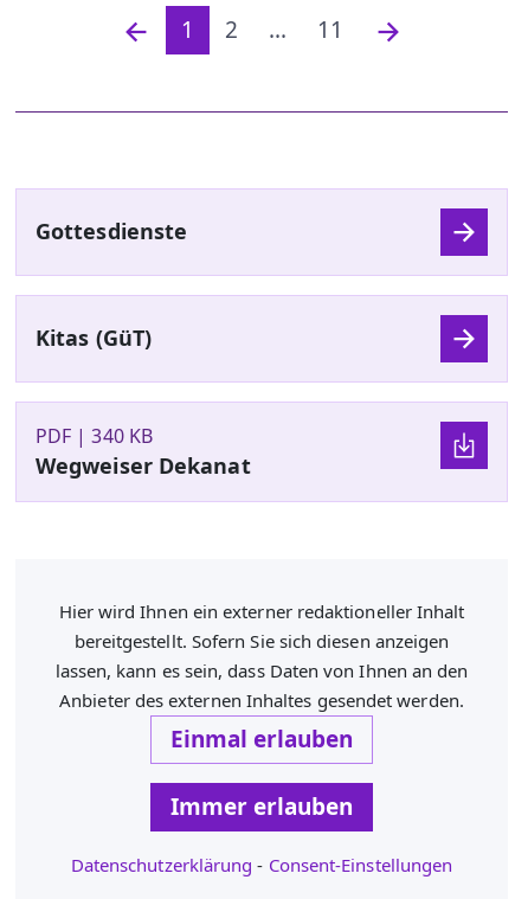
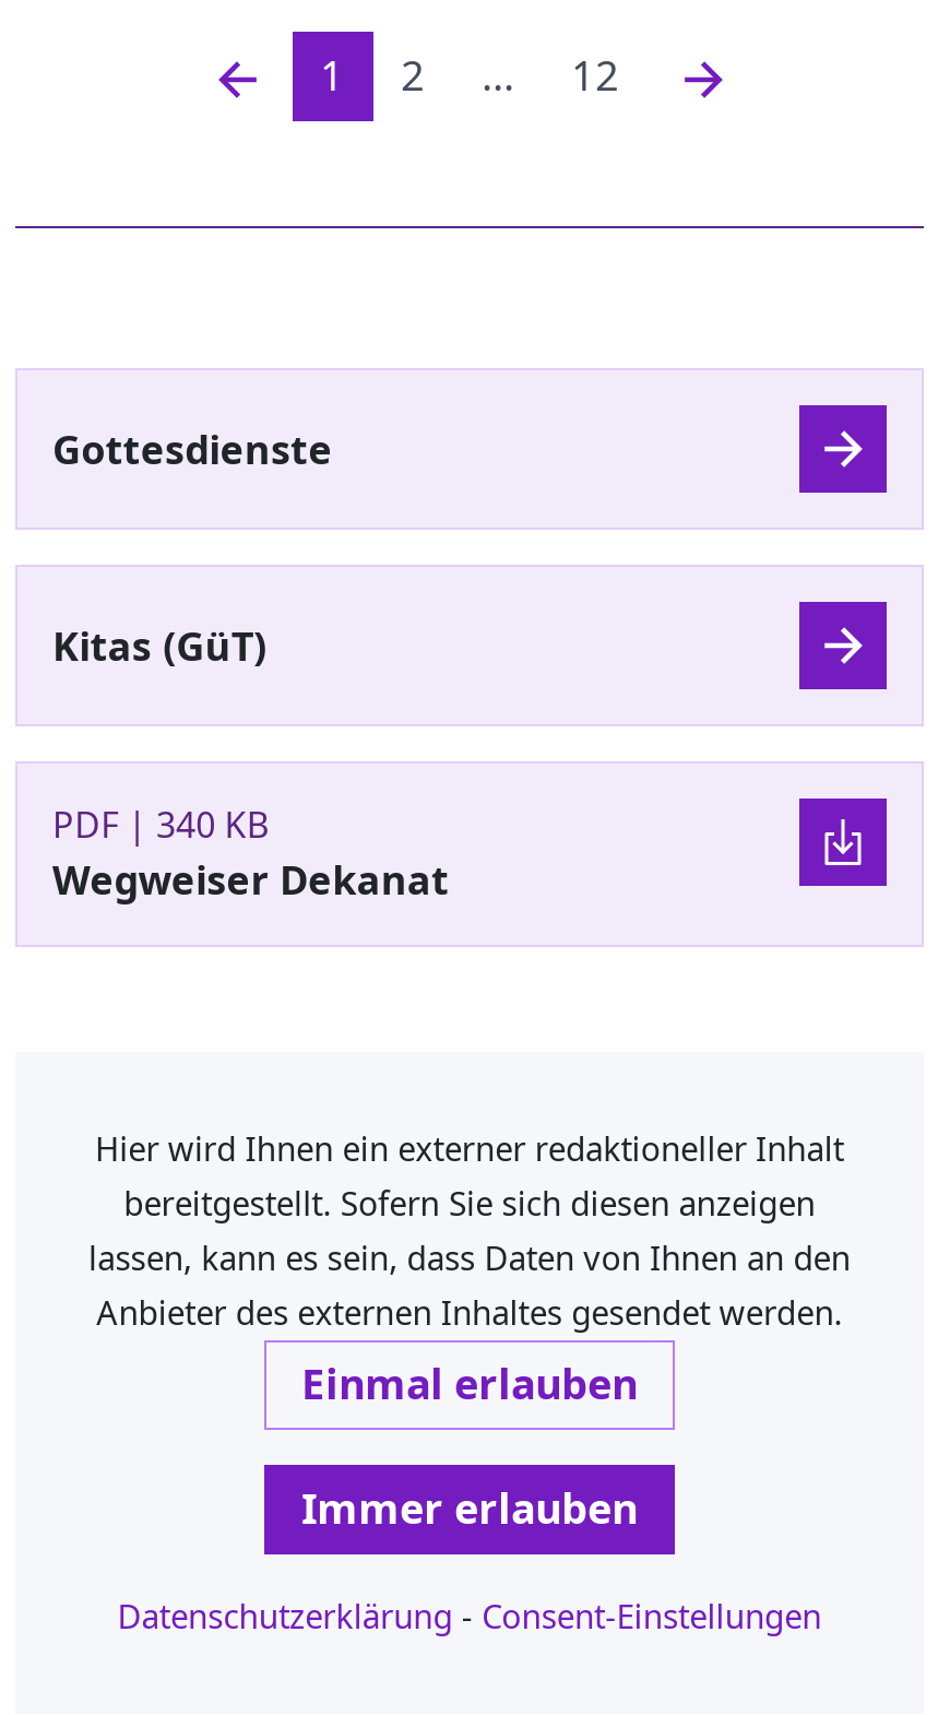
- 11
+ 12
